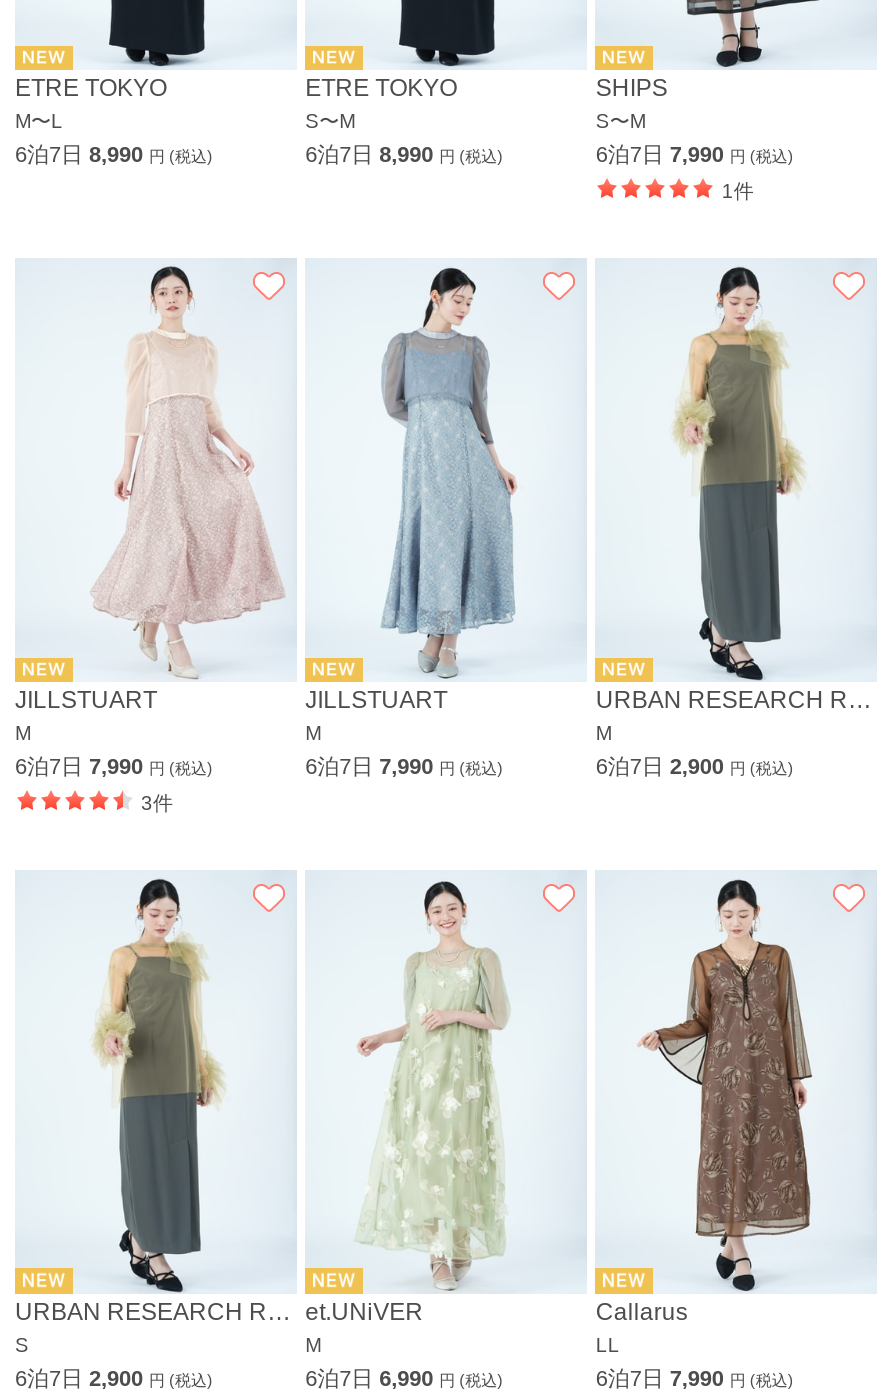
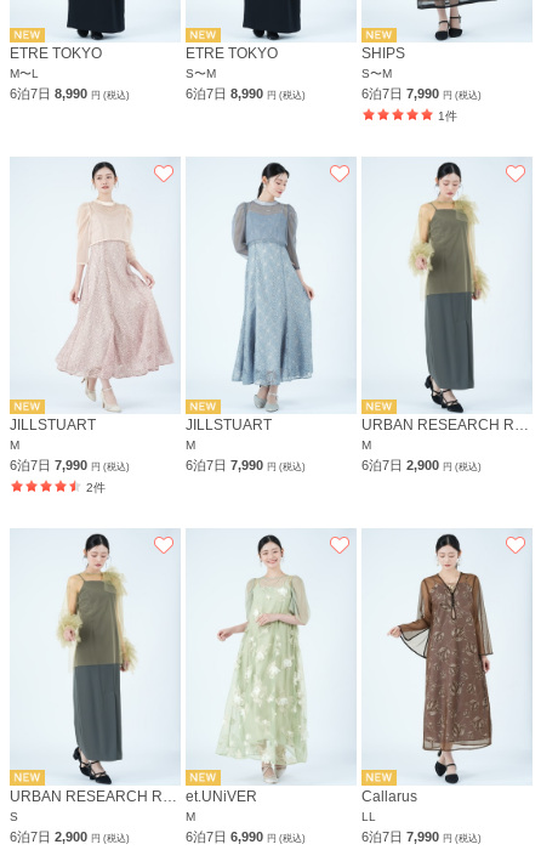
- 3件
+ 2件
